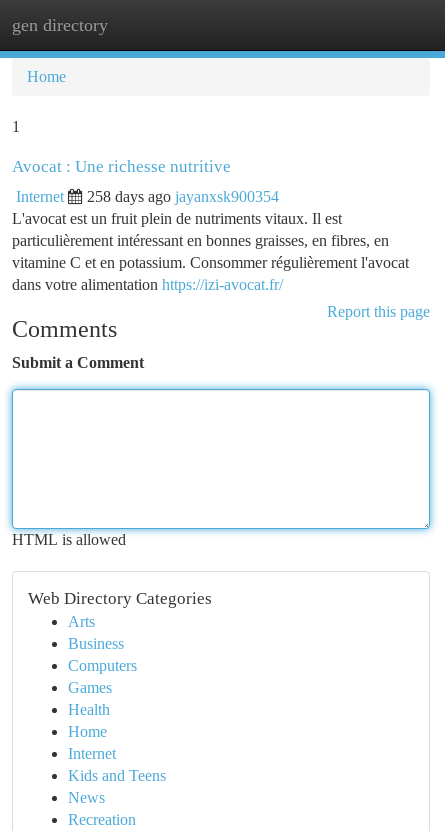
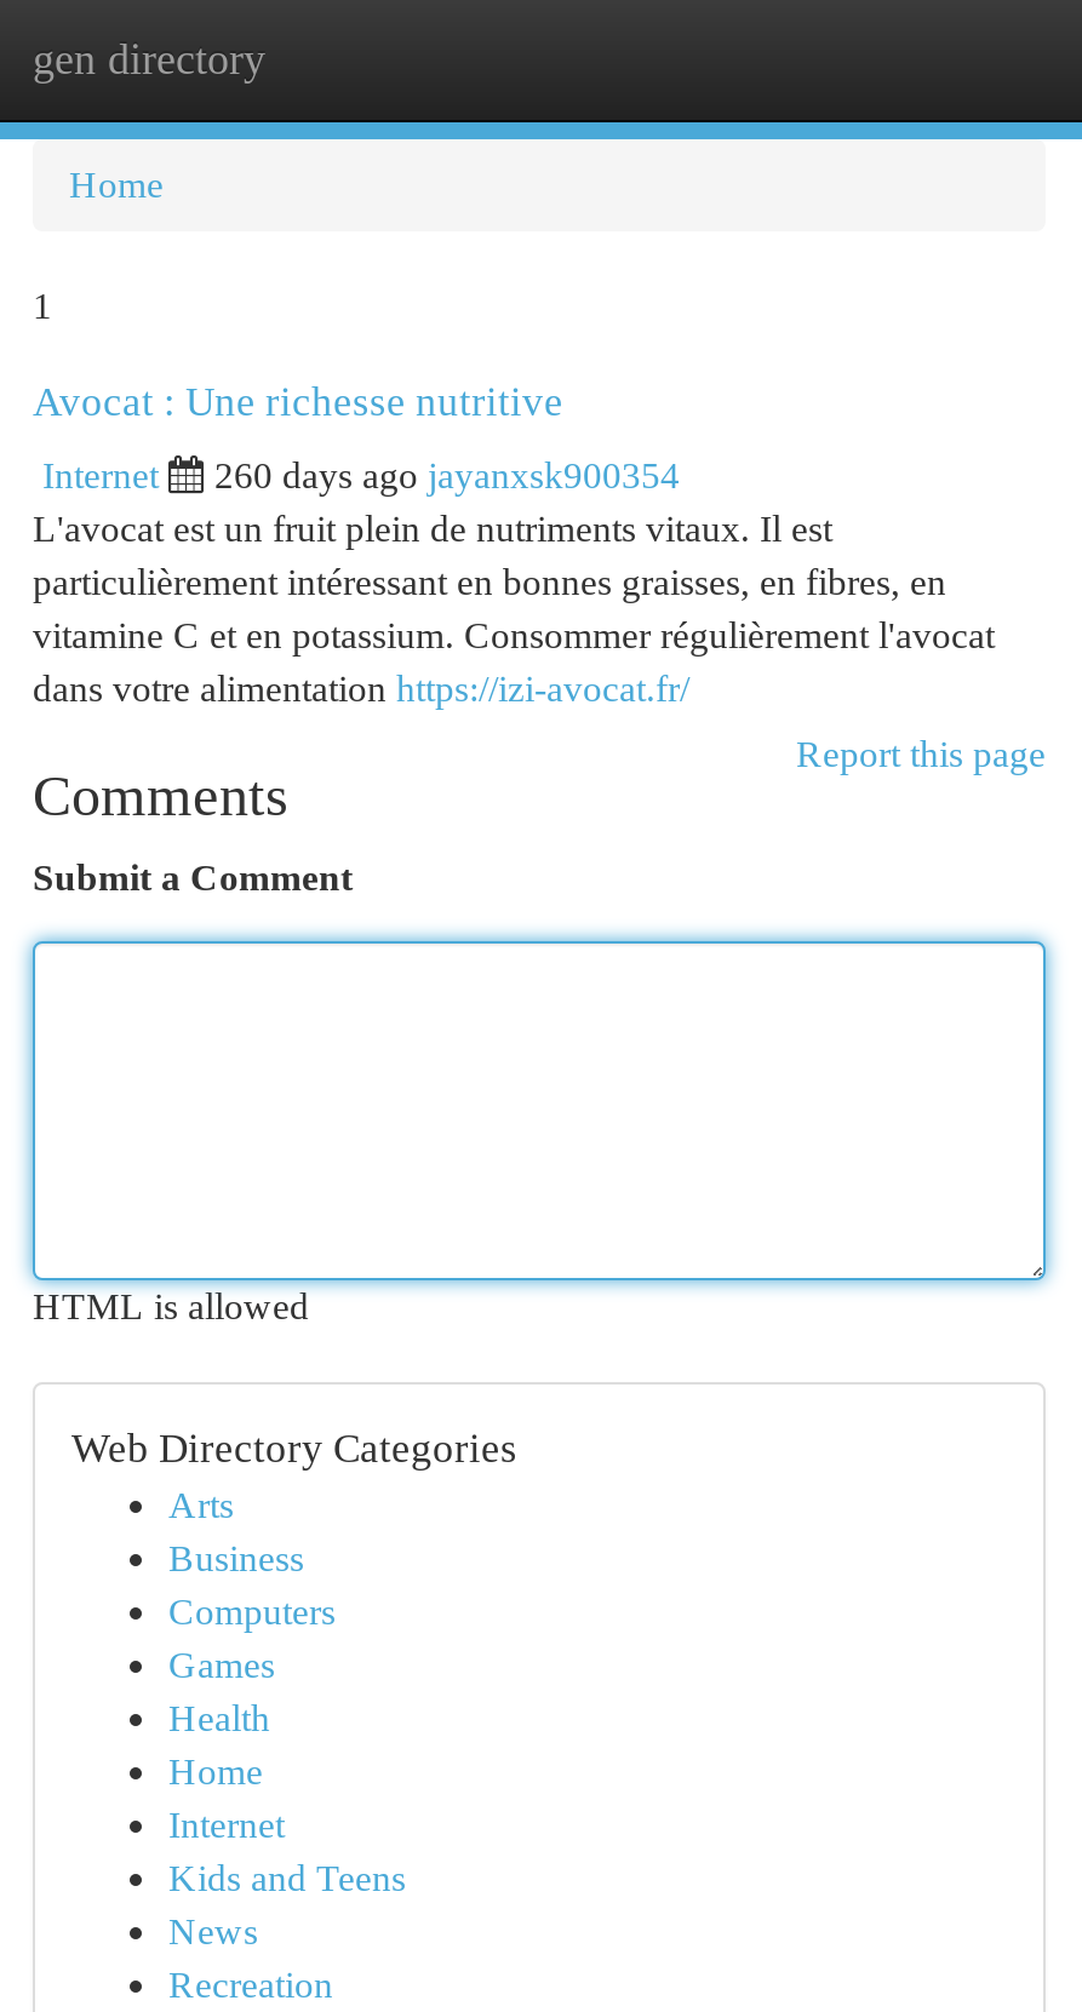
- 258 days ago jayanxsk900354
+ 260 days ago jayanxsk900354
